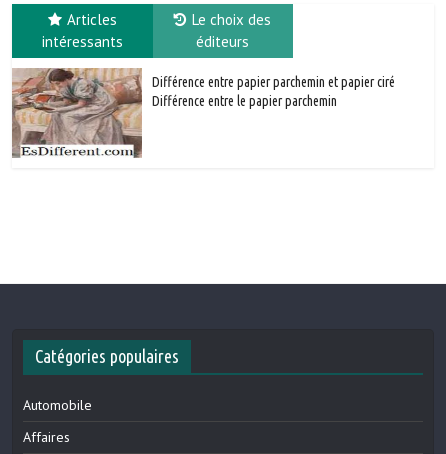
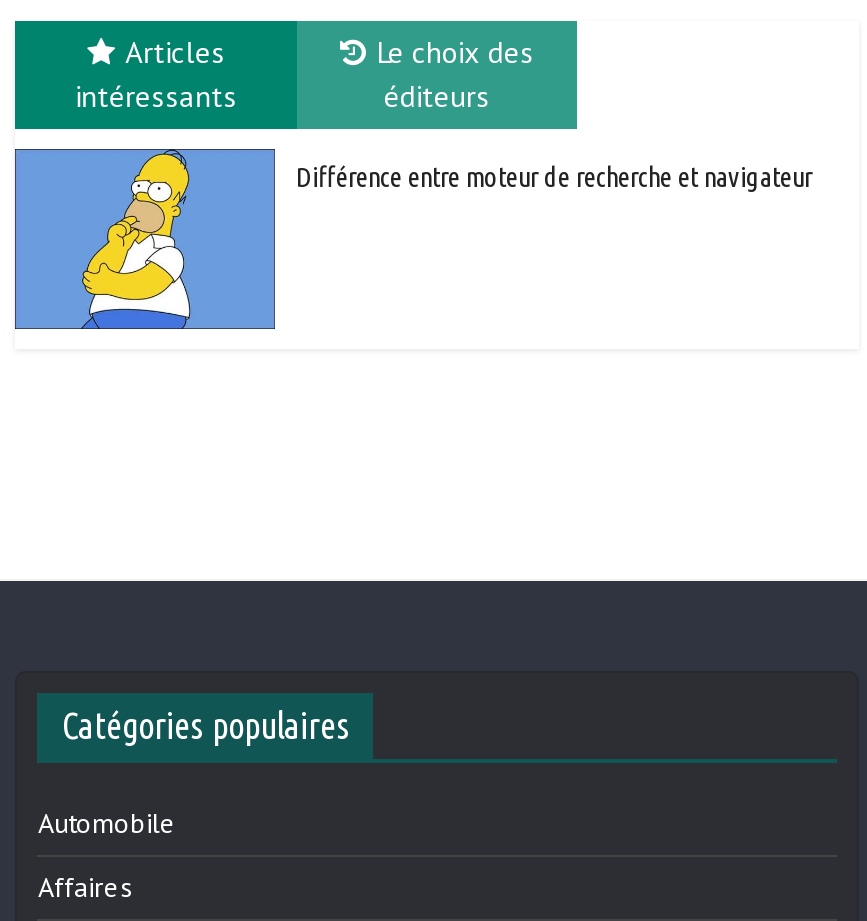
- [image]
- Différence entre papier parchemin et papier ciré
- Différence entre le papier parchemin
+ [image]
+ Différence entre moteur de recherche et navigateur
